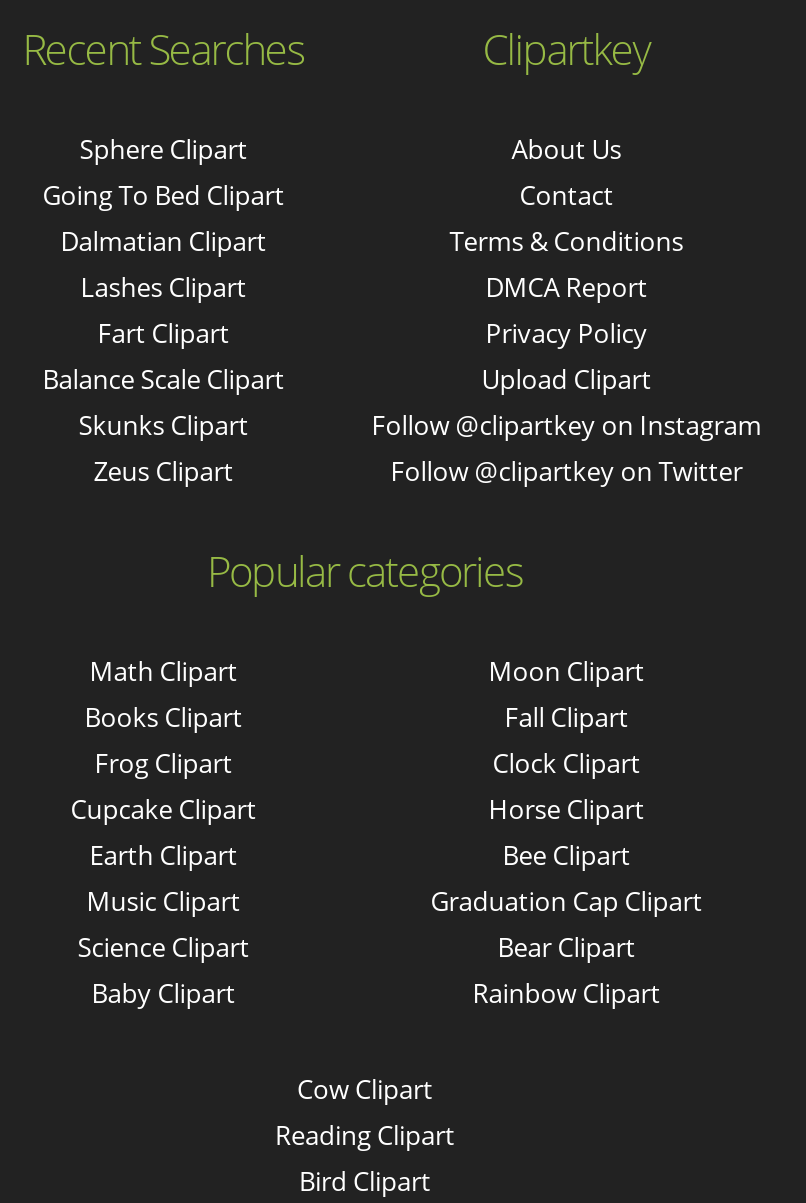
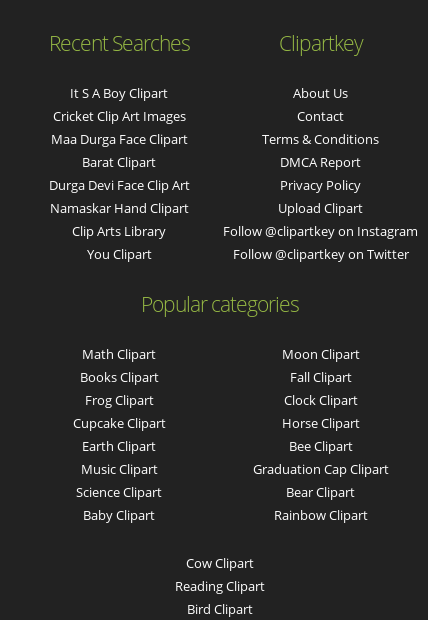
- Sphere Clipart
- Going To Bed Clipart
- Dalmatian Clipart
- Lashes Clipart
- Fart Clipart
- Balance Scale Clipart
- Skunks Clipart
- Zeus Clipart
+ It S A Boy Clipart
+ Cricket Clip Art Images
+ Maa Durga Face Clipart
+ Barat Clipart
+ Durga Devi Face Clip Art
+ Namaskar Hand Clipart
+ Clip Arts Library
+ You Clipart
